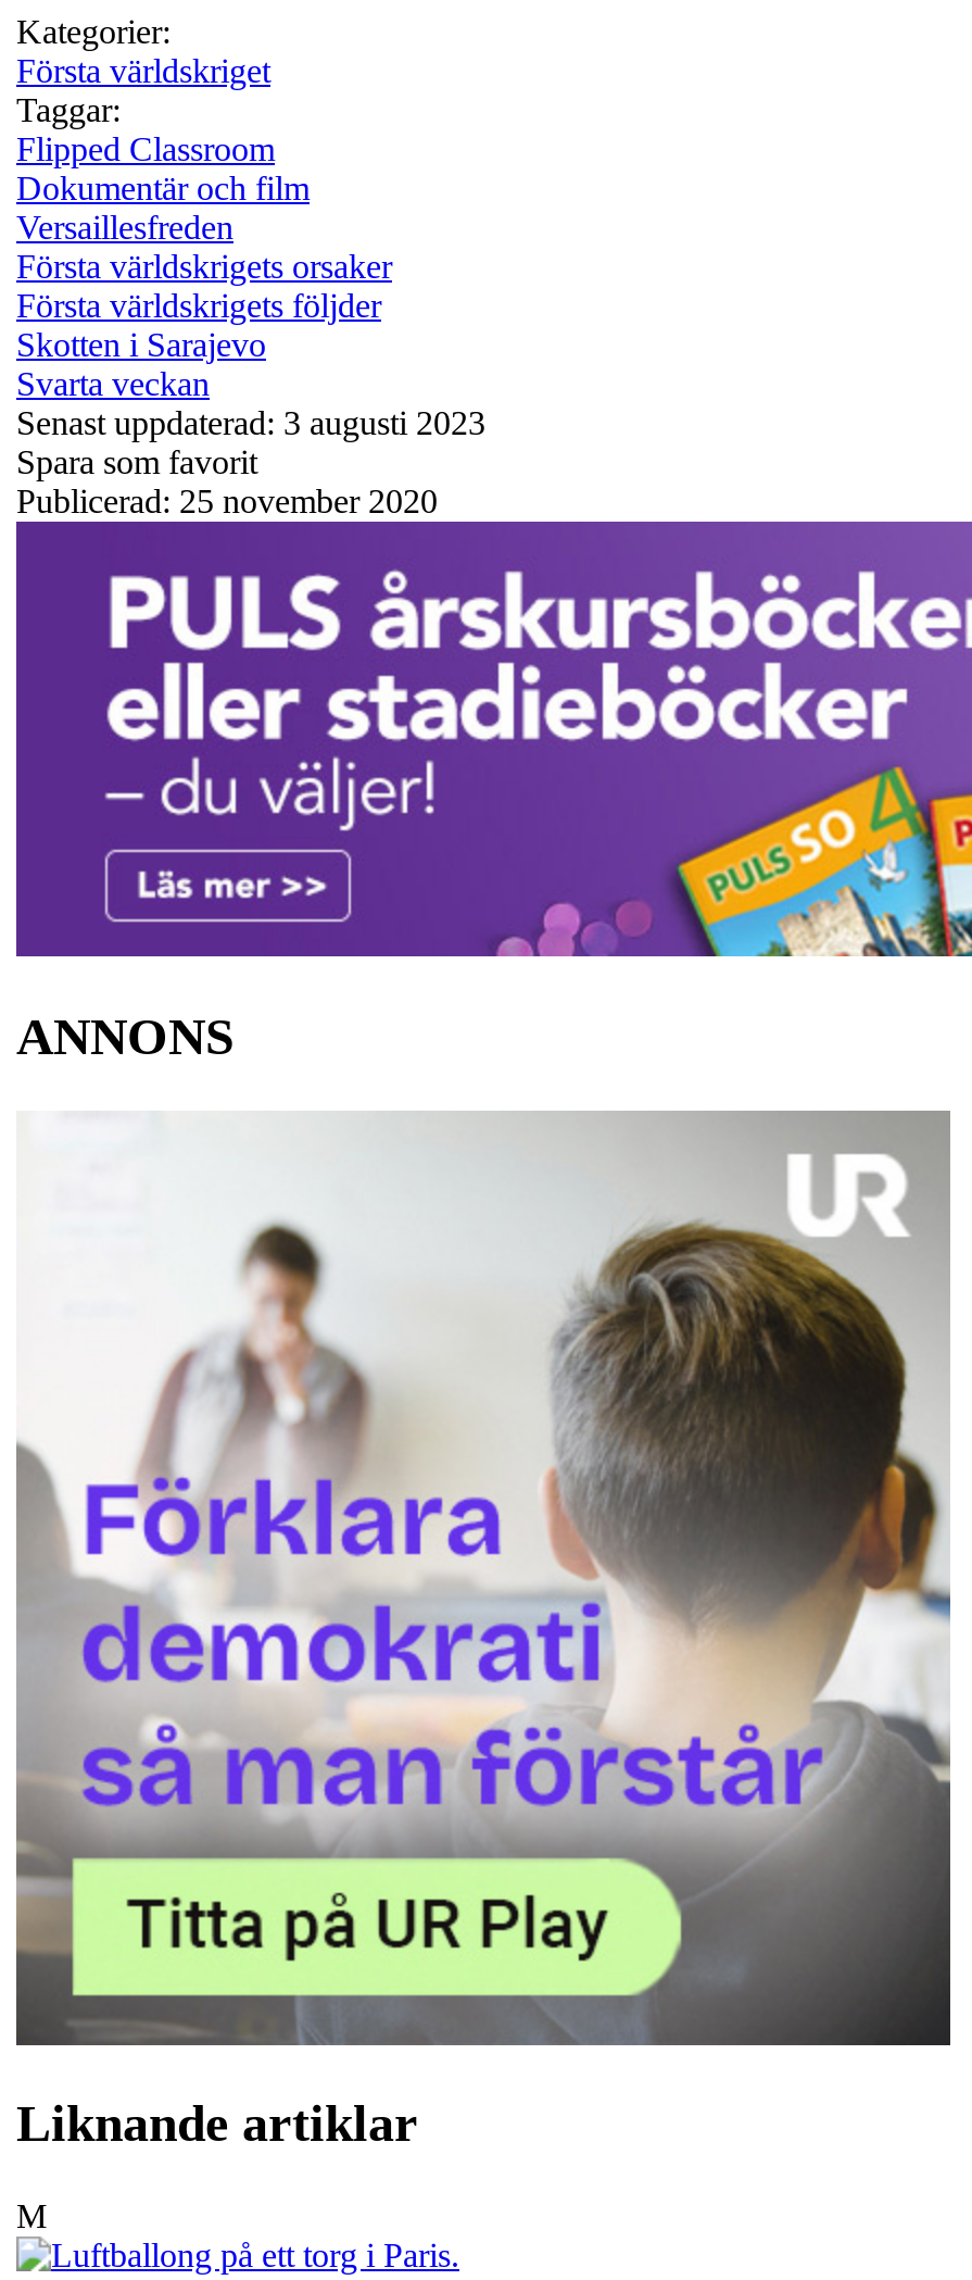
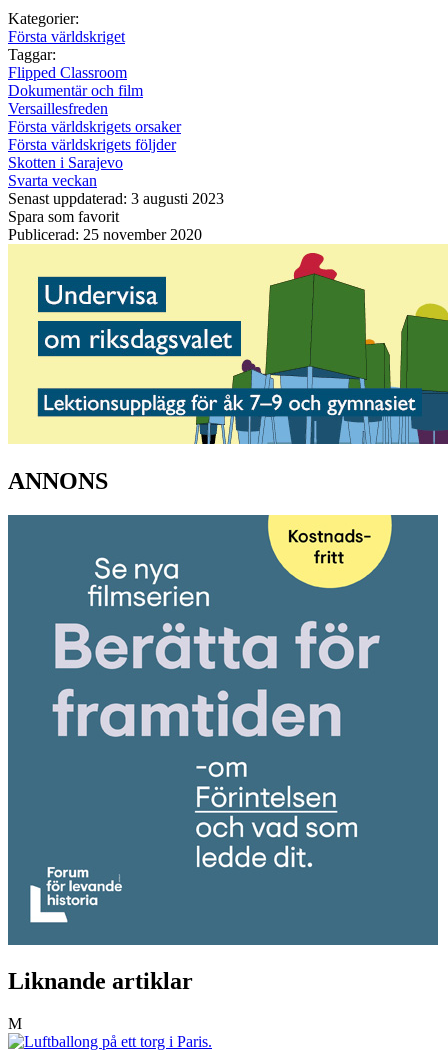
- [image]
+ [image]

- [image]
+ [image]
